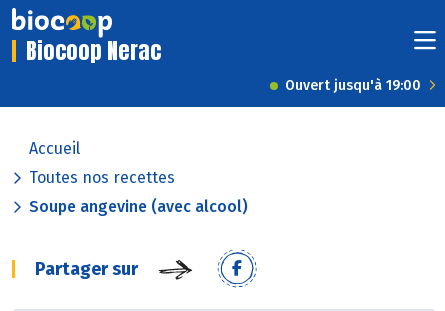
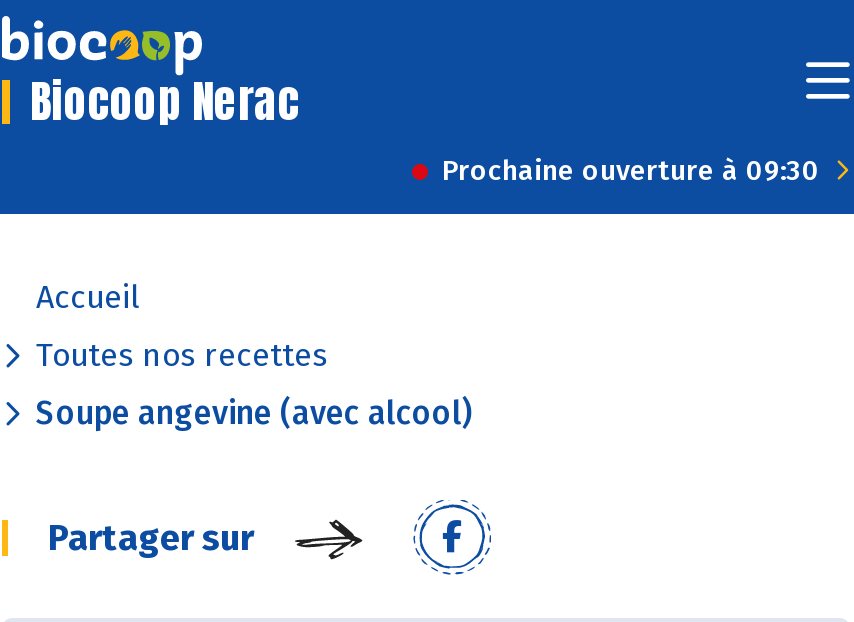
- Ouvert jusqu'à 19:00
+ Prochaine ouverture à 09:30
